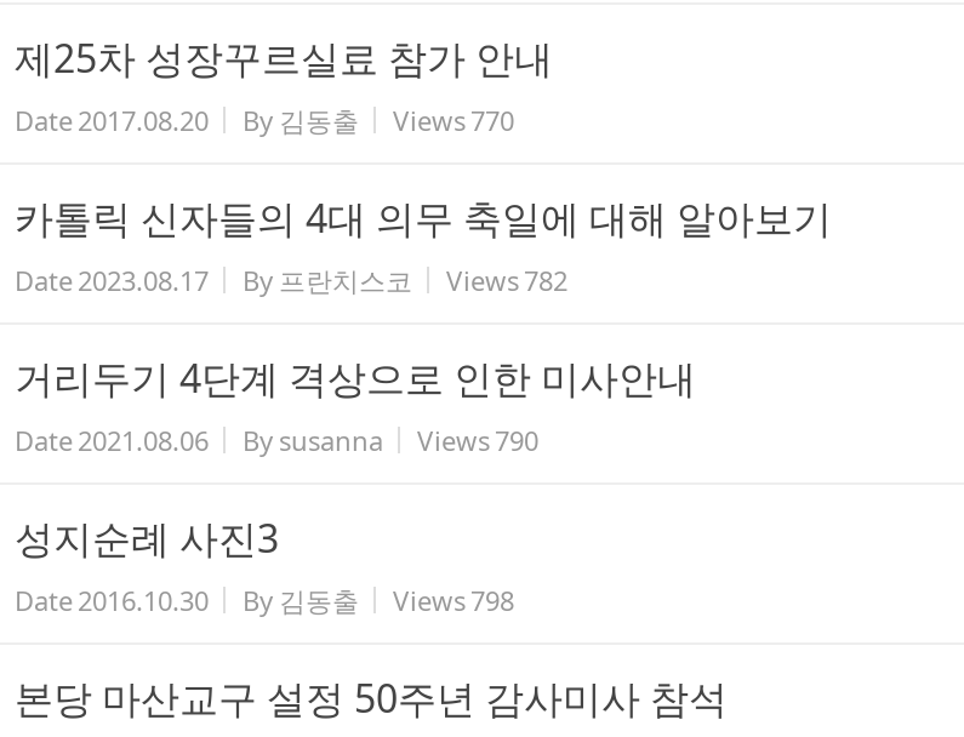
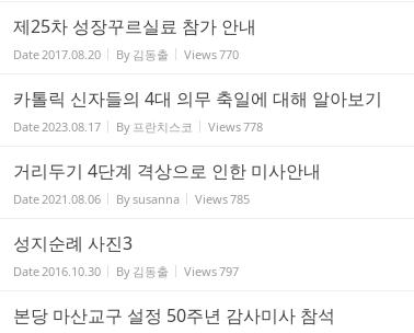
- Date 2023.08.17 By 프란치스코 Views 782
+ Date 2023.08.17 By 프란치스코 Views 778

- Date 2021.08.06 By susanna Views 790
+ Date 2021.08.06 By susanna Views 785

- Views 798
+ Views 797
